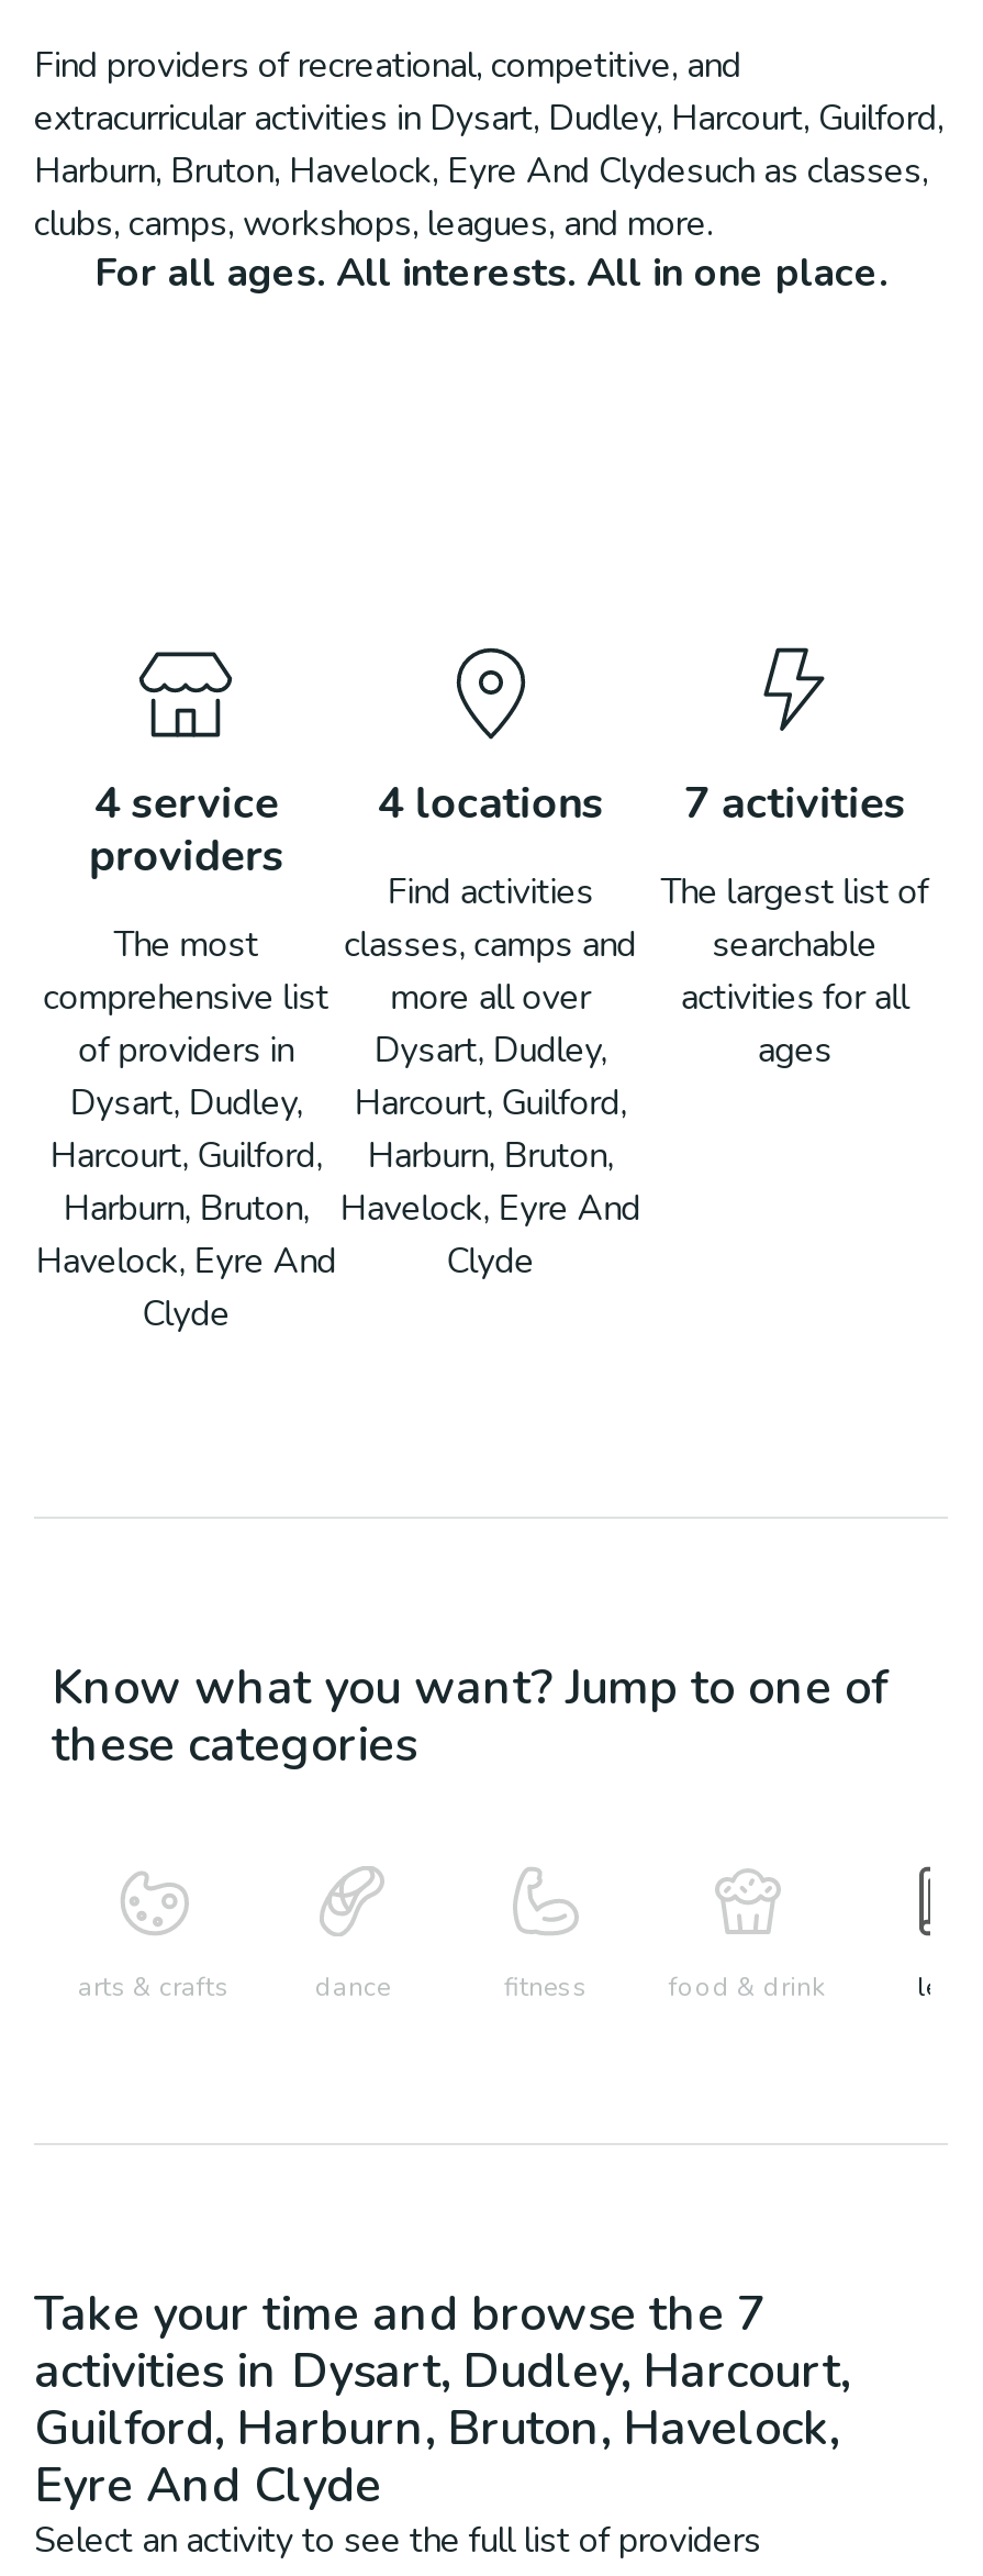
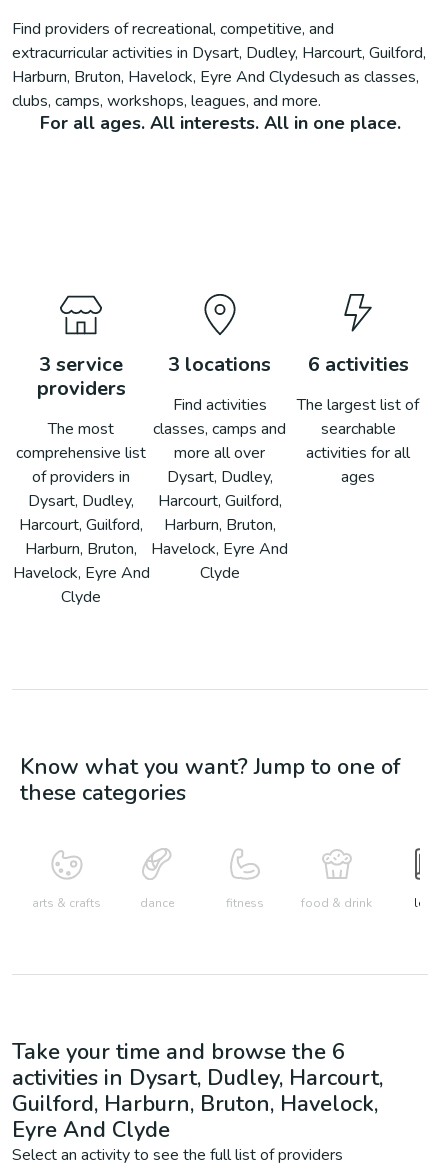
- 4 service
+ 3 service

- 4 locations
+ 3 locations

- 7 activities
+ 6 activities

- Take your time and browse the 7
+ Take your time and browse the 6
